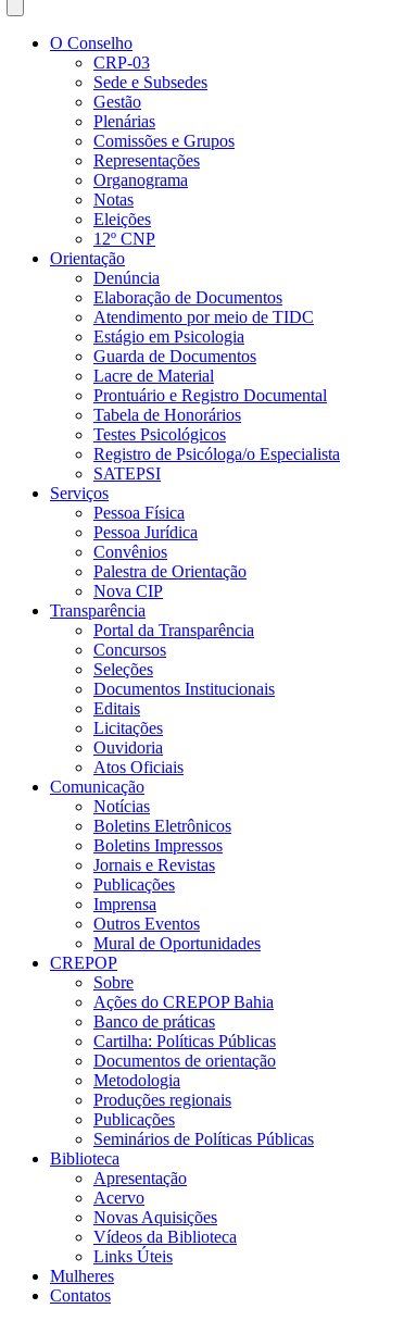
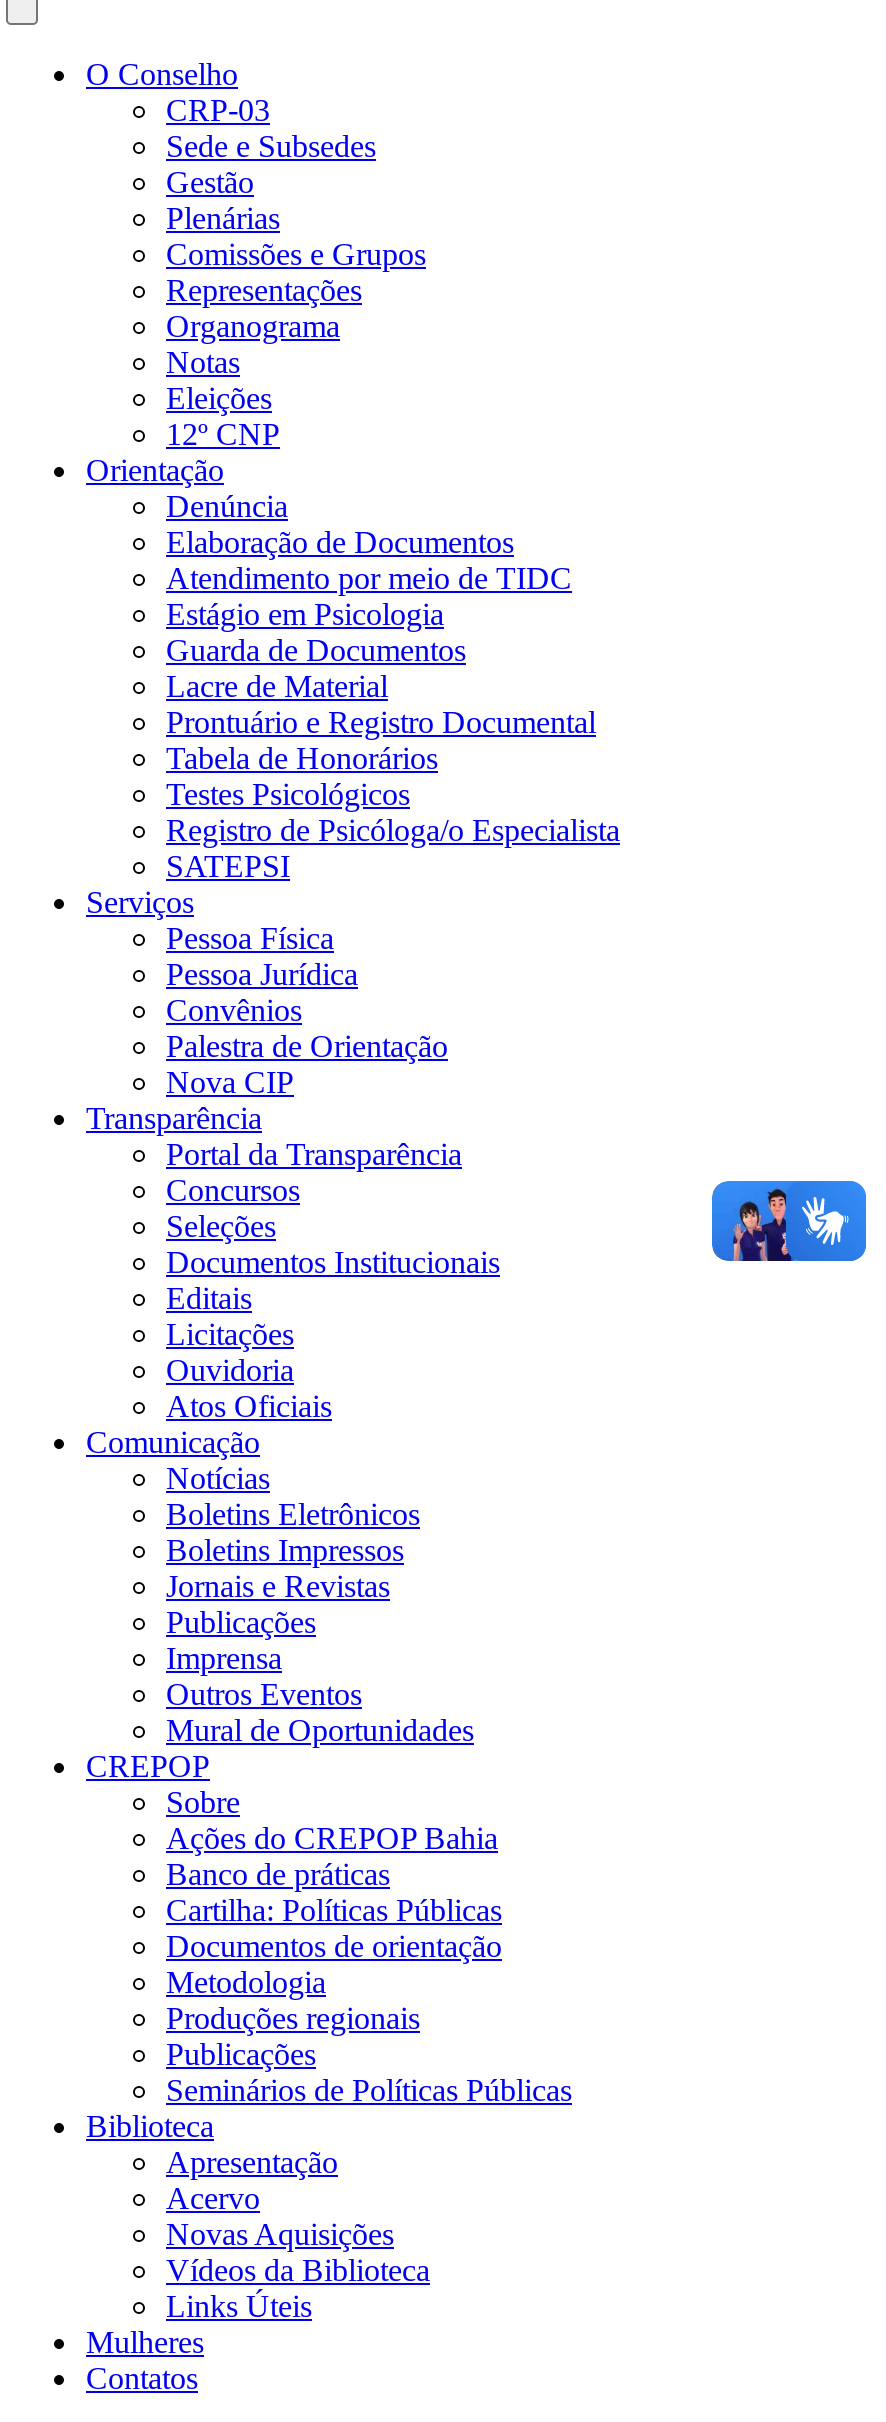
+ [image]
